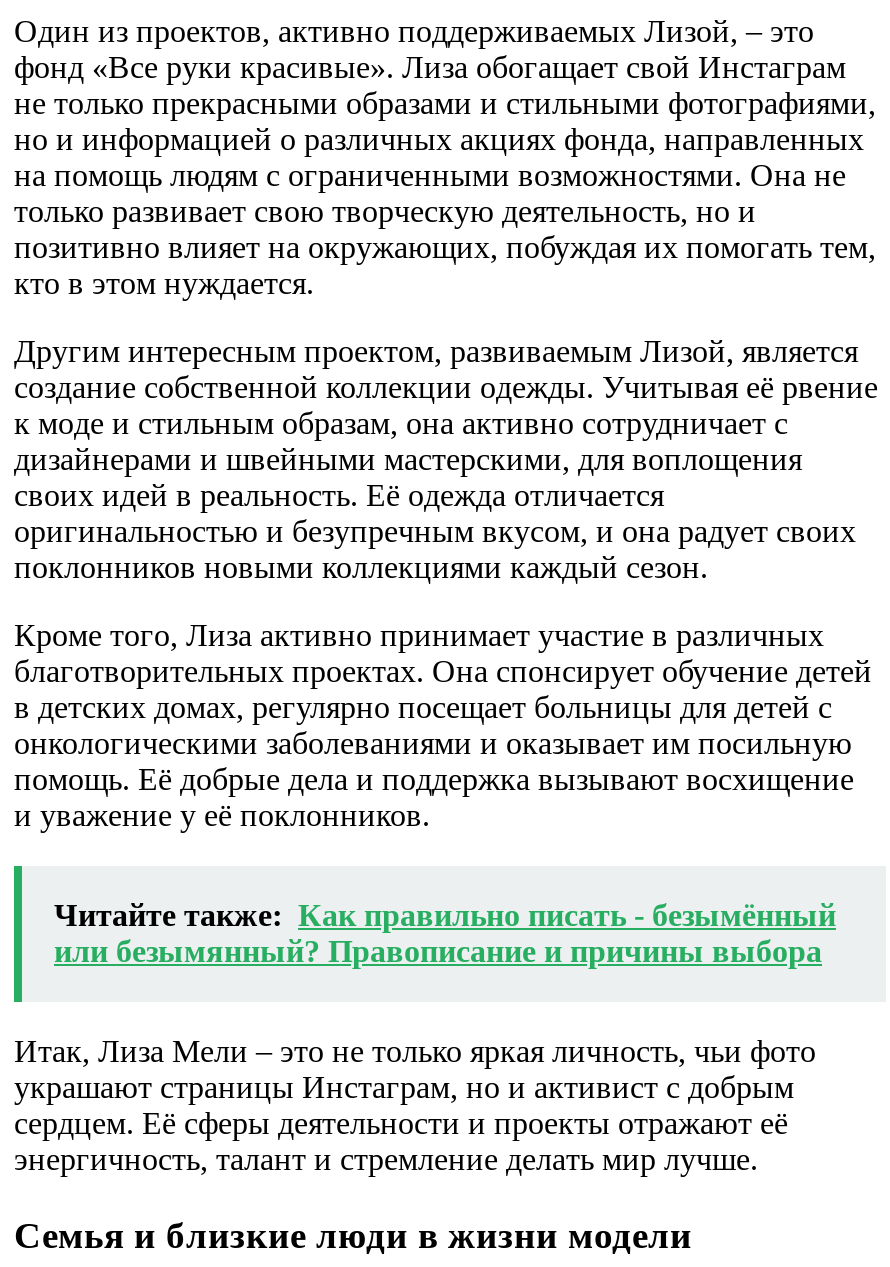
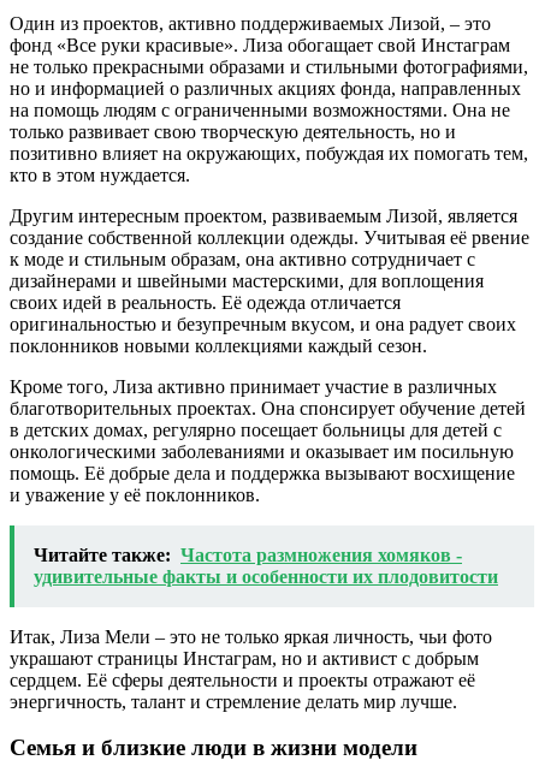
- Читайте также: Как правильно писать - безымённый
- или безымянный? Правописание и причины выбора
+ Читайте также: Частота размножения хомяков -
+ удивительные факты и особенности их плодовитости
